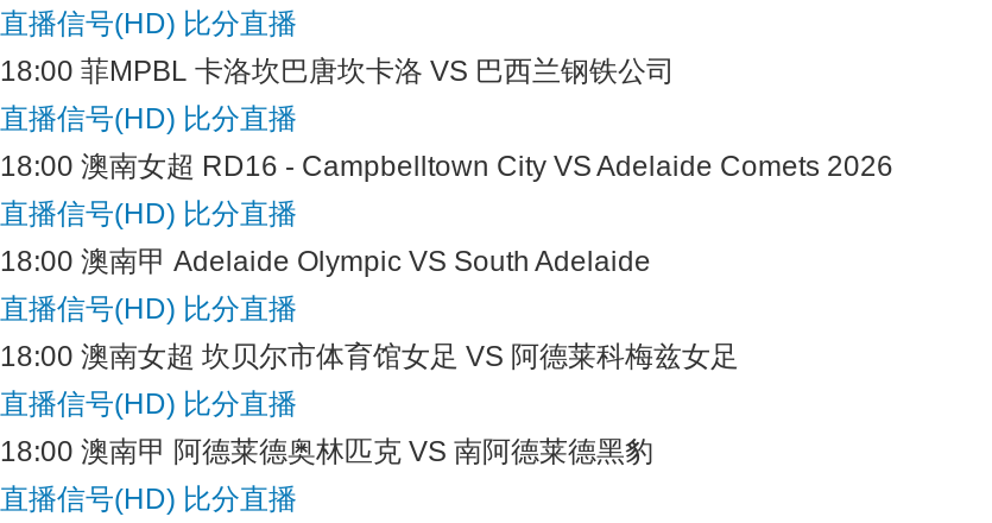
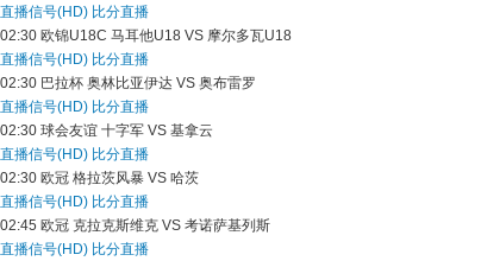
- 18:00 菲MPBL卡洛坎巴唐坎卡洛 VS 巴西兰钢铁公司
+ 02:30 欧锦U18C马耳他U18 VS 摩尔多瓦U18

- 18:00 澳南女超RD16 - Campbelltown City VS Adelaide Comets 2026
+ 02:30 巴拉杯奥林比亚伊达 VS 奥布雷罗

- 18:00 澳南甲Adelaide Olympic VS South Adelaide
+ 02:30 球会友谊十字军 VS 基拿云

- 18:00 澳南女超坎贝尔市体育馆女足 VS 阿德莱科梅兹女足
+ 02:30 欧冠格拉茨风暴 VS 哈茨

- 18:00 澳南甲阿德莱德奥林匹克 VS 南阿德莱德黑豹
+ 02:45 欧冠克拉克斯维克 VS 考诺萨基列斯
